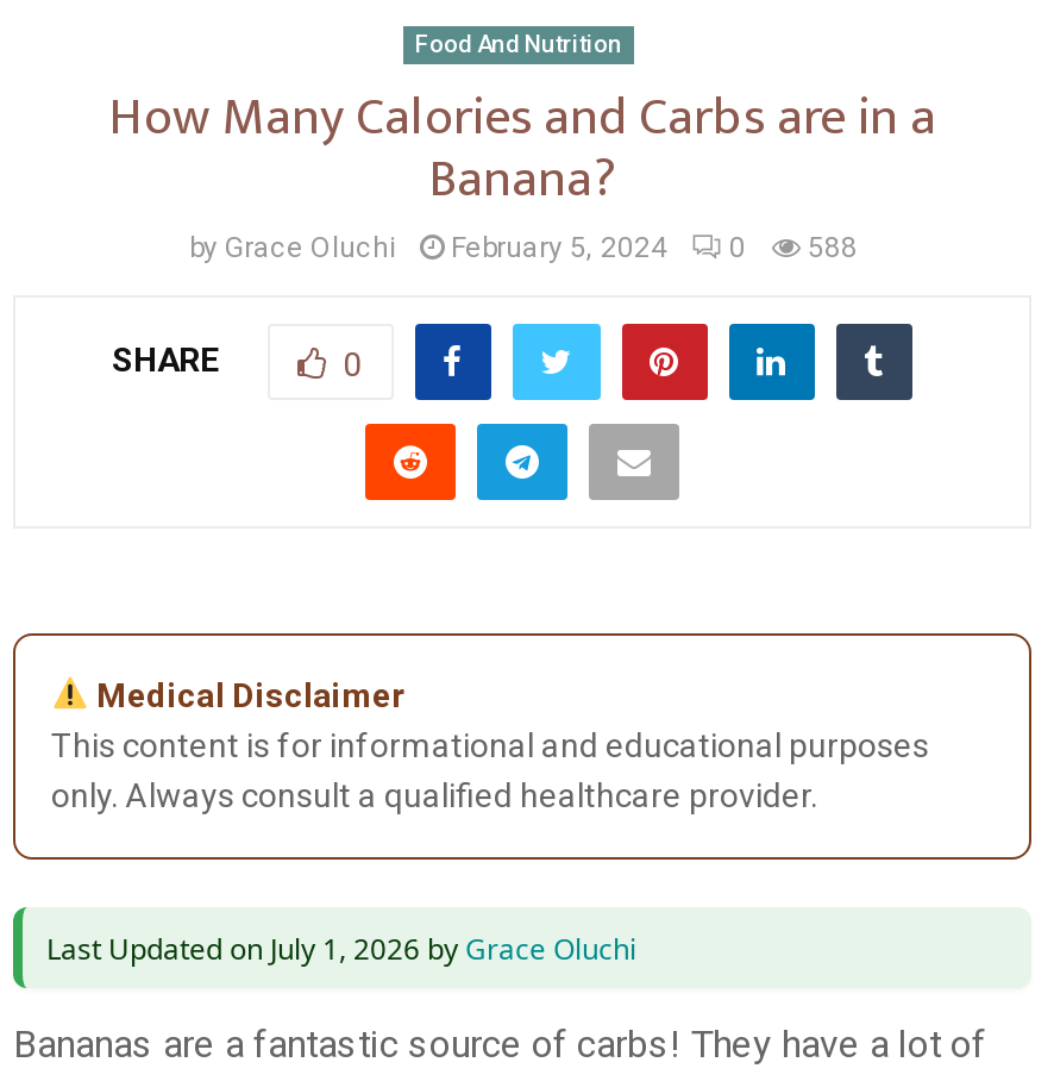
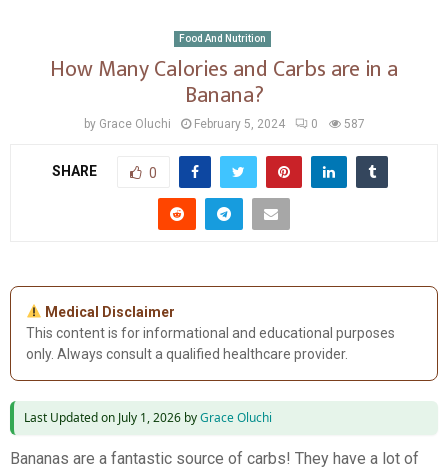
- by Grace Oluchi February 5, 2024 0 588
+ by Grace Oluchi February 5, 2024 0 587
